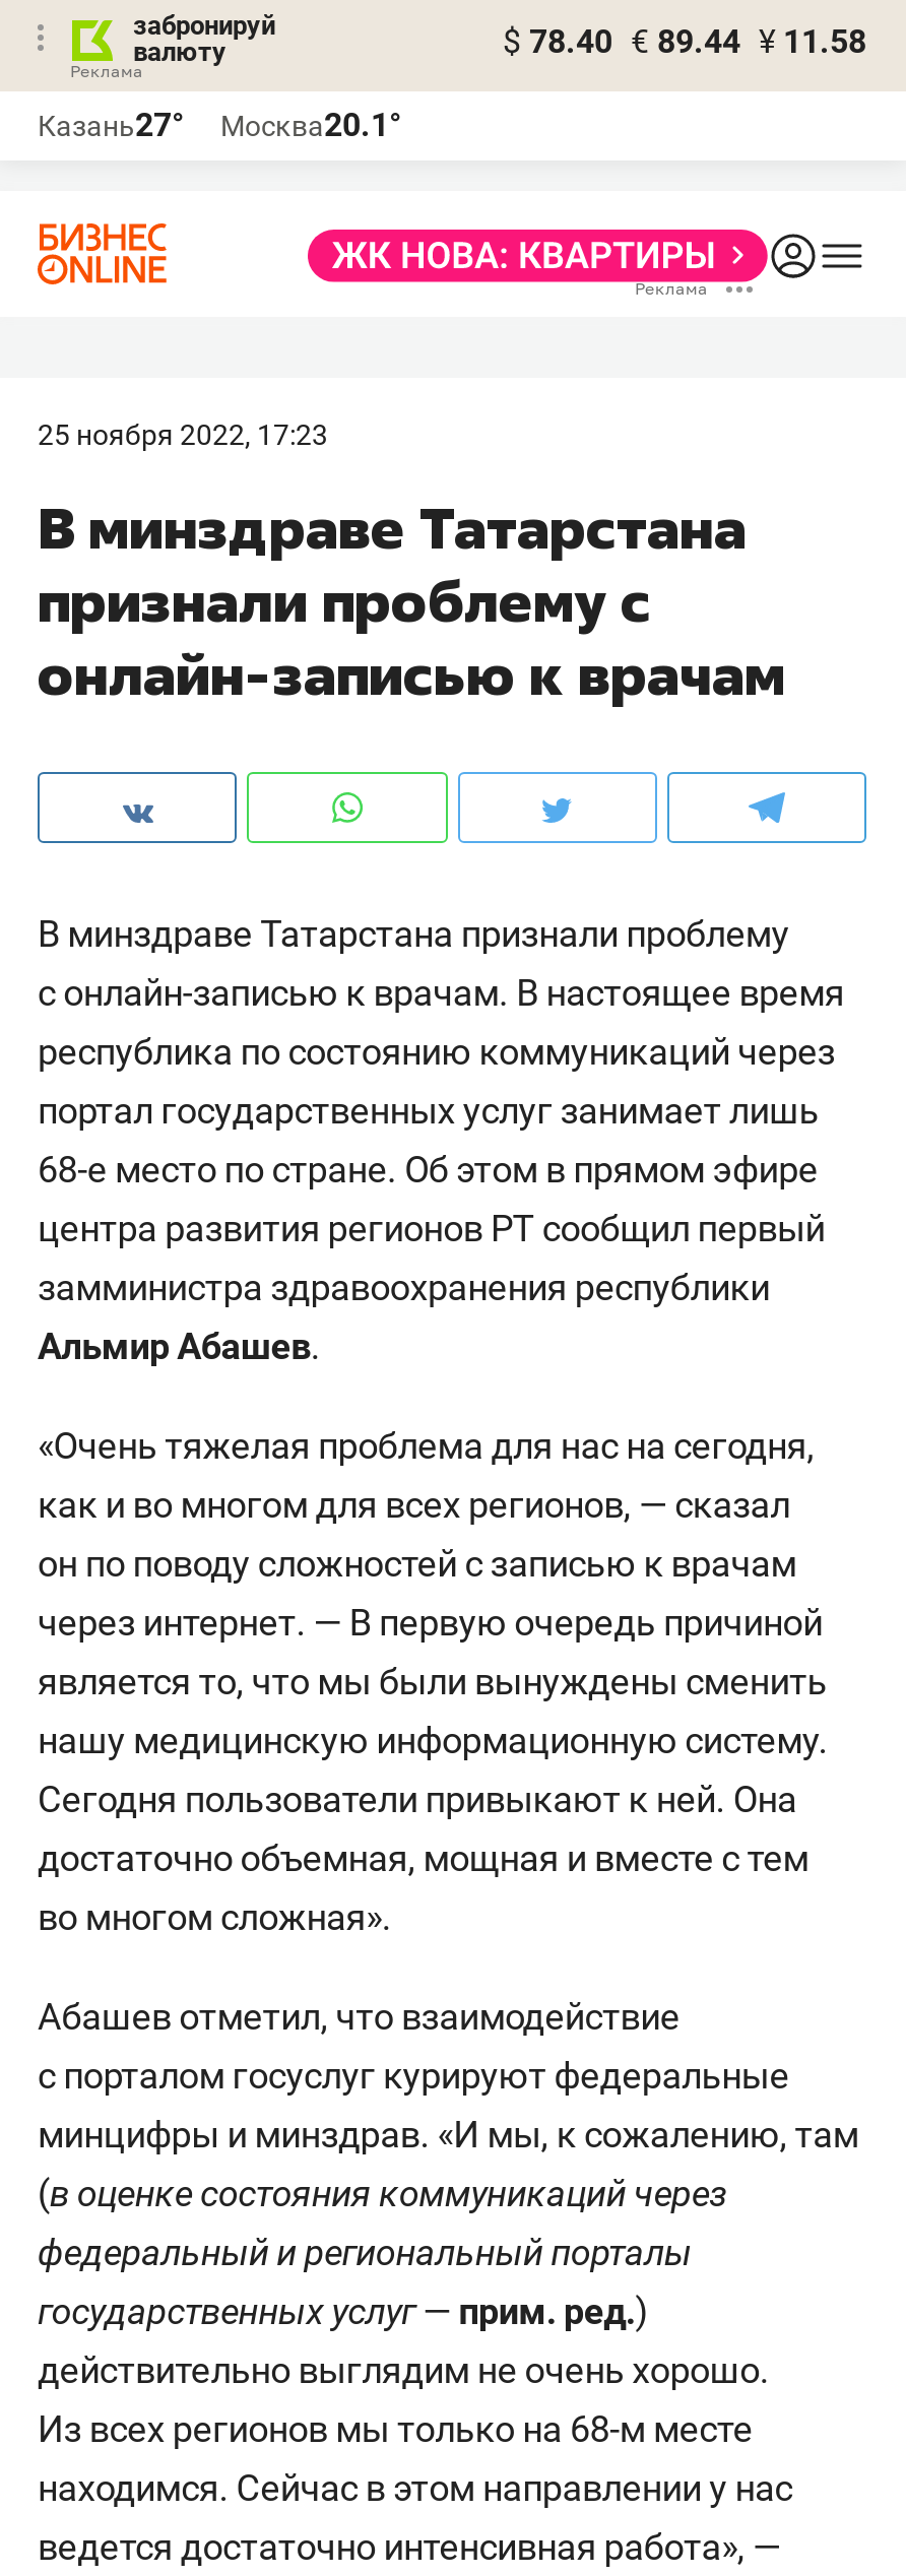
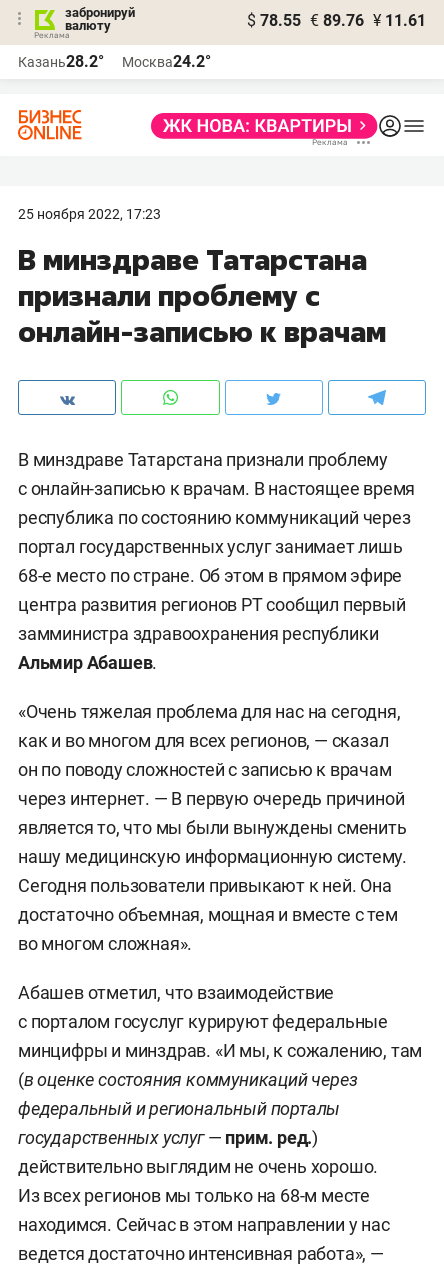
- $ 78.40 € 89.44 ¥ 11.58
+ $ 78.55 € 89.76 ¥ 11.61

- Казань27°
+ Казань28.2°

- Москва20.1°
+ Москва24.2°
